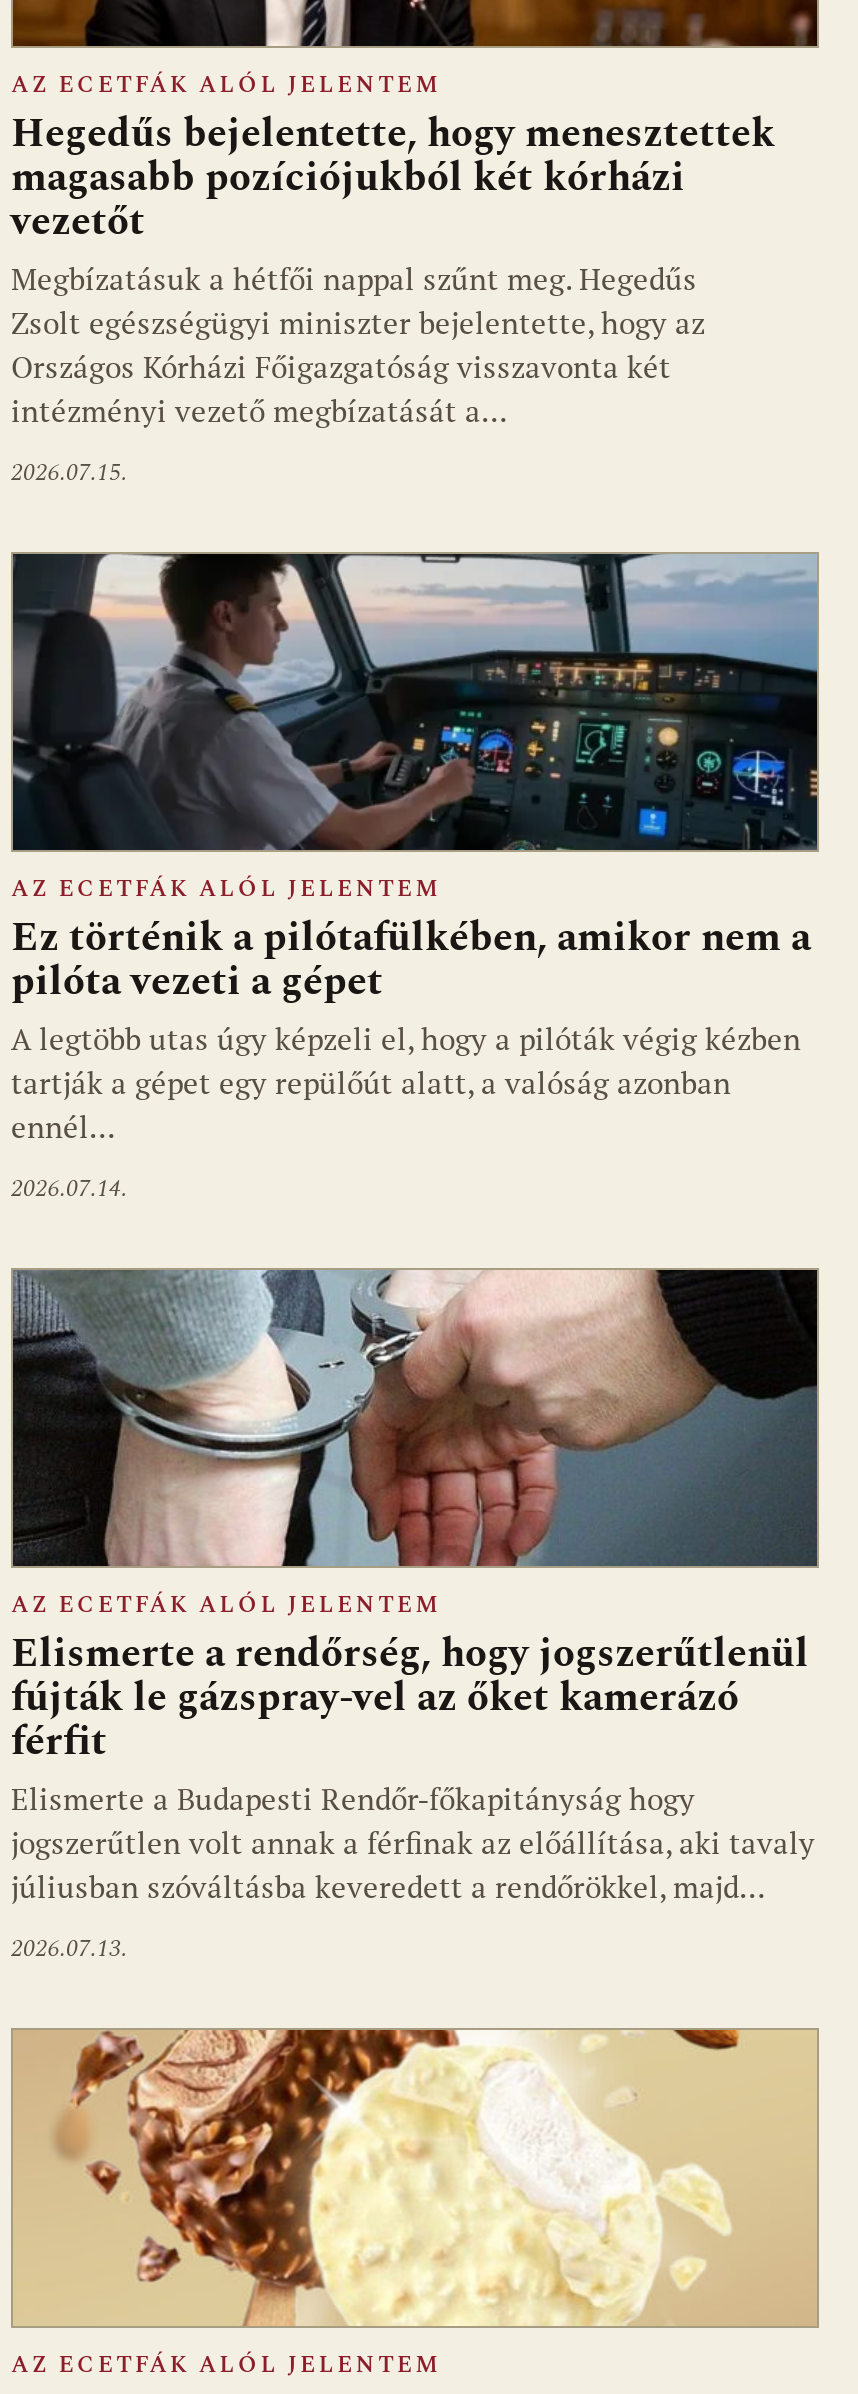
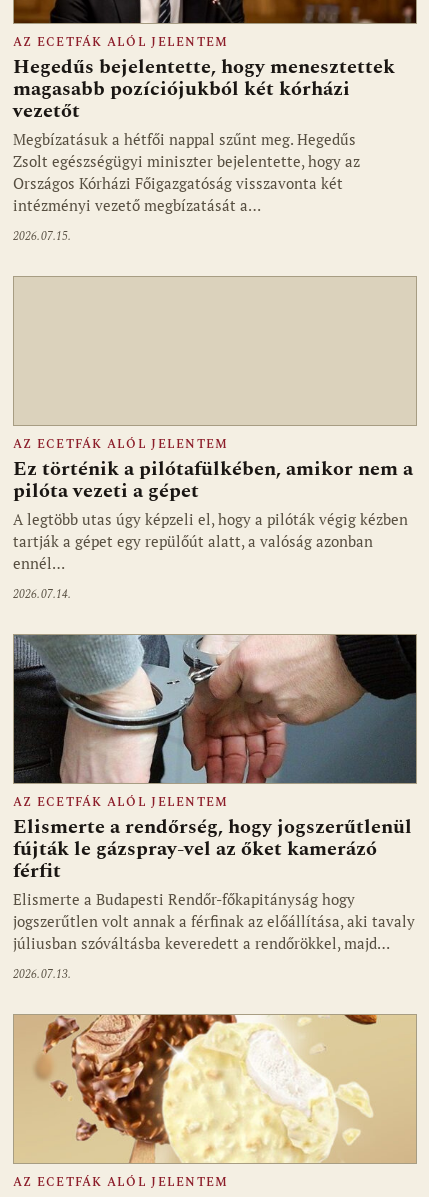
- [image]
